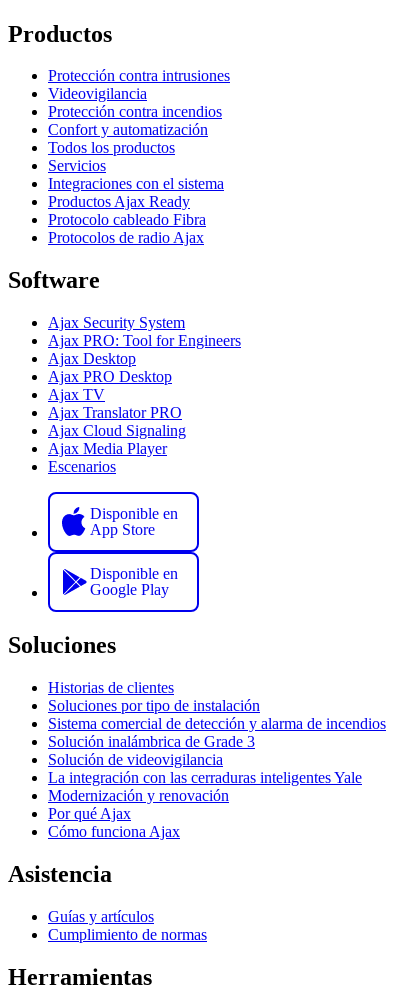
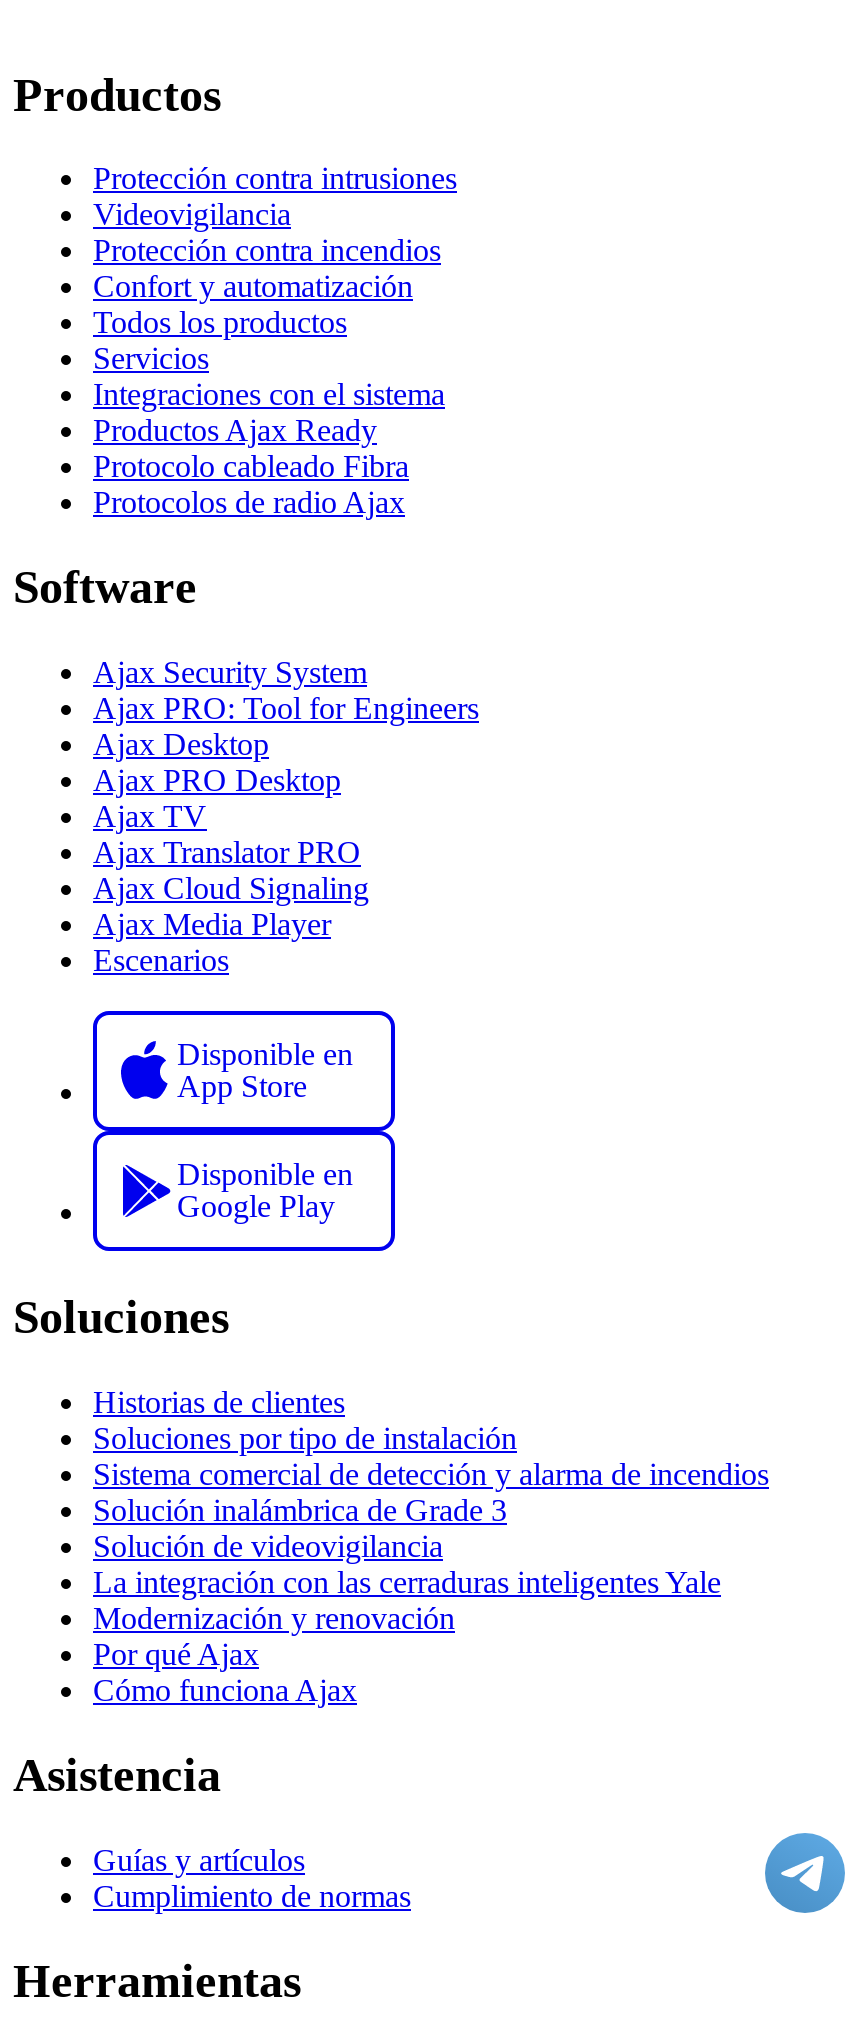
+ [image]
